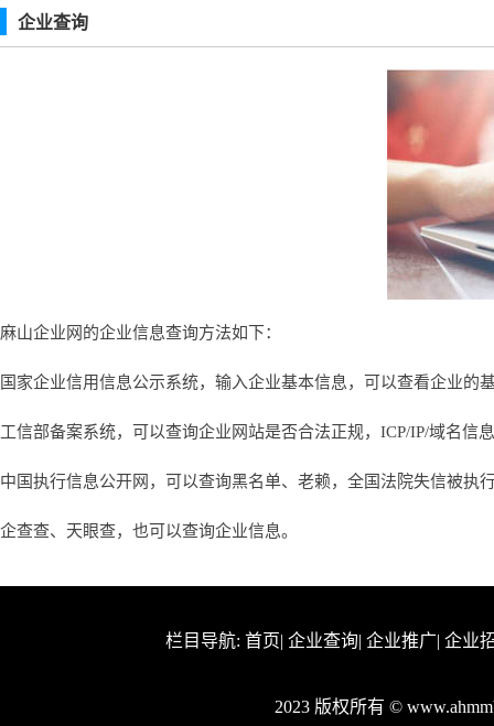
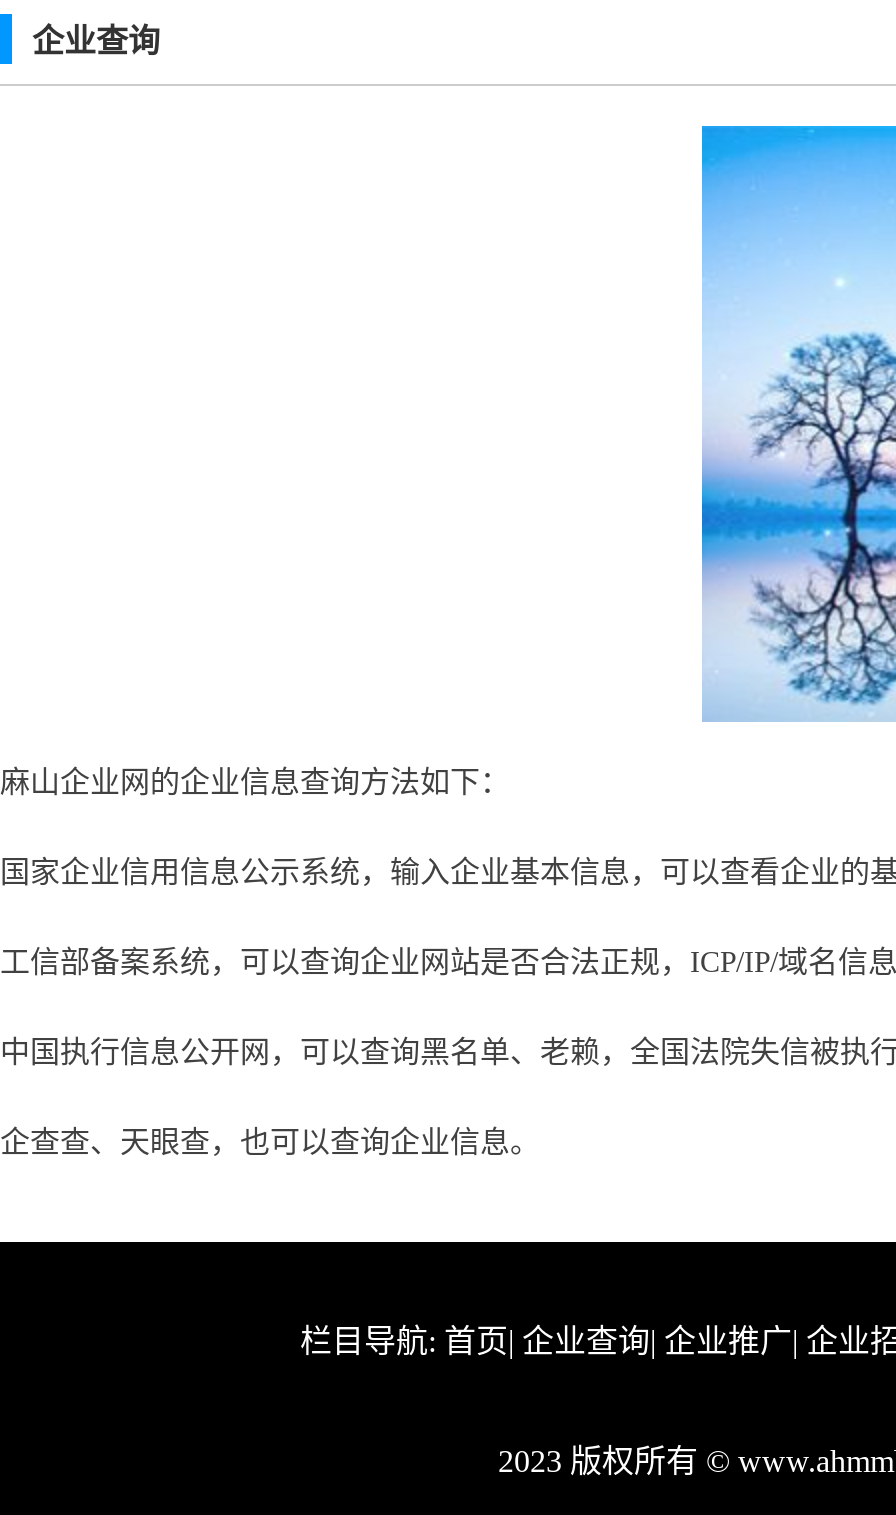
- [image]
+ [image]
